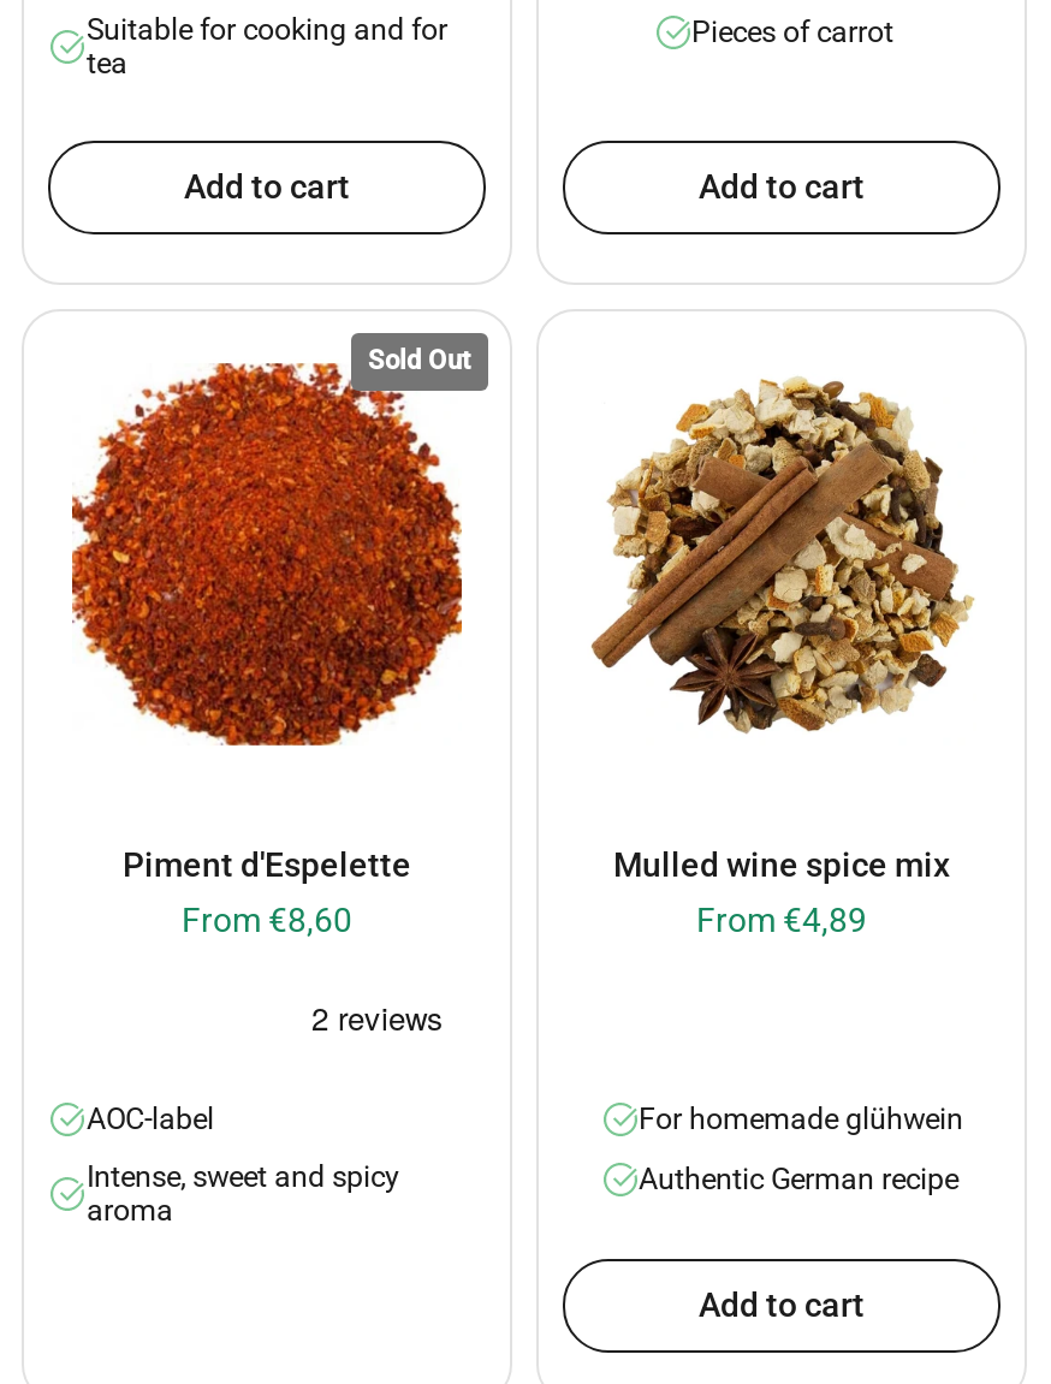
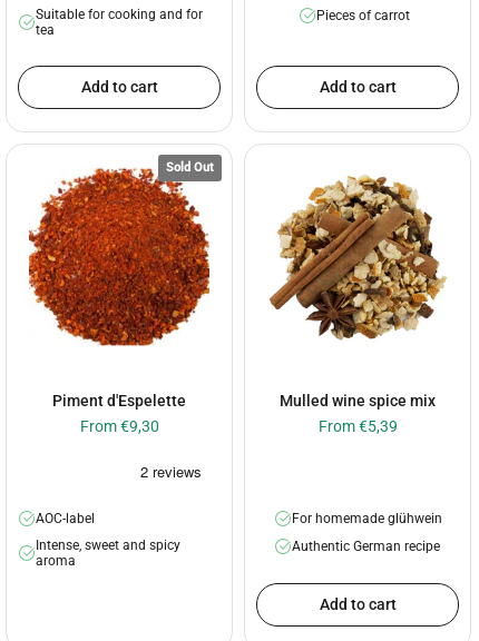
- From €8,60
+ From €9,30

- From €4,89
+ From €5,39
